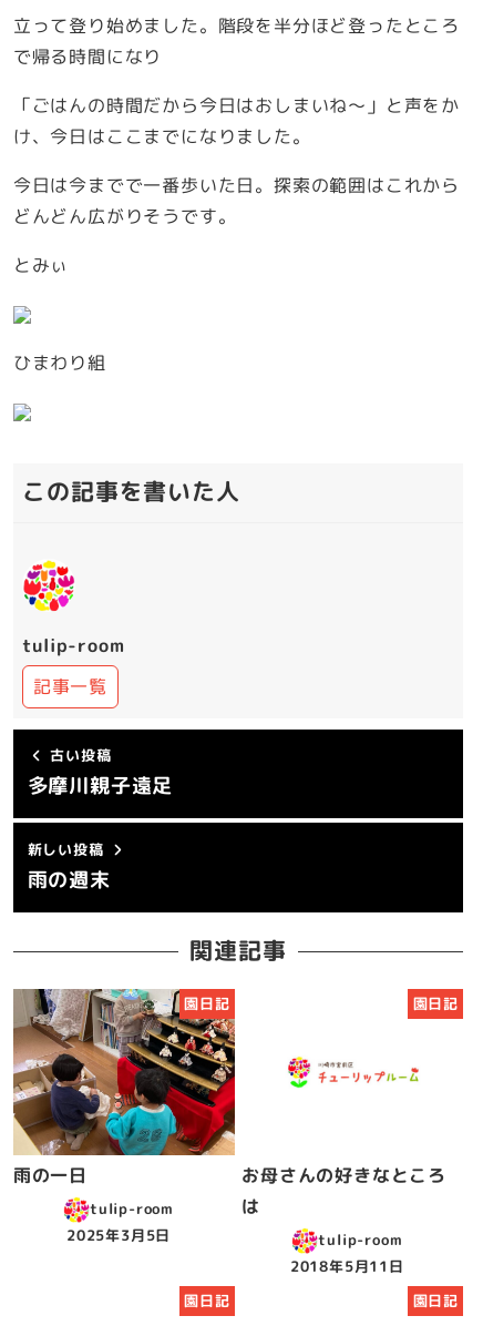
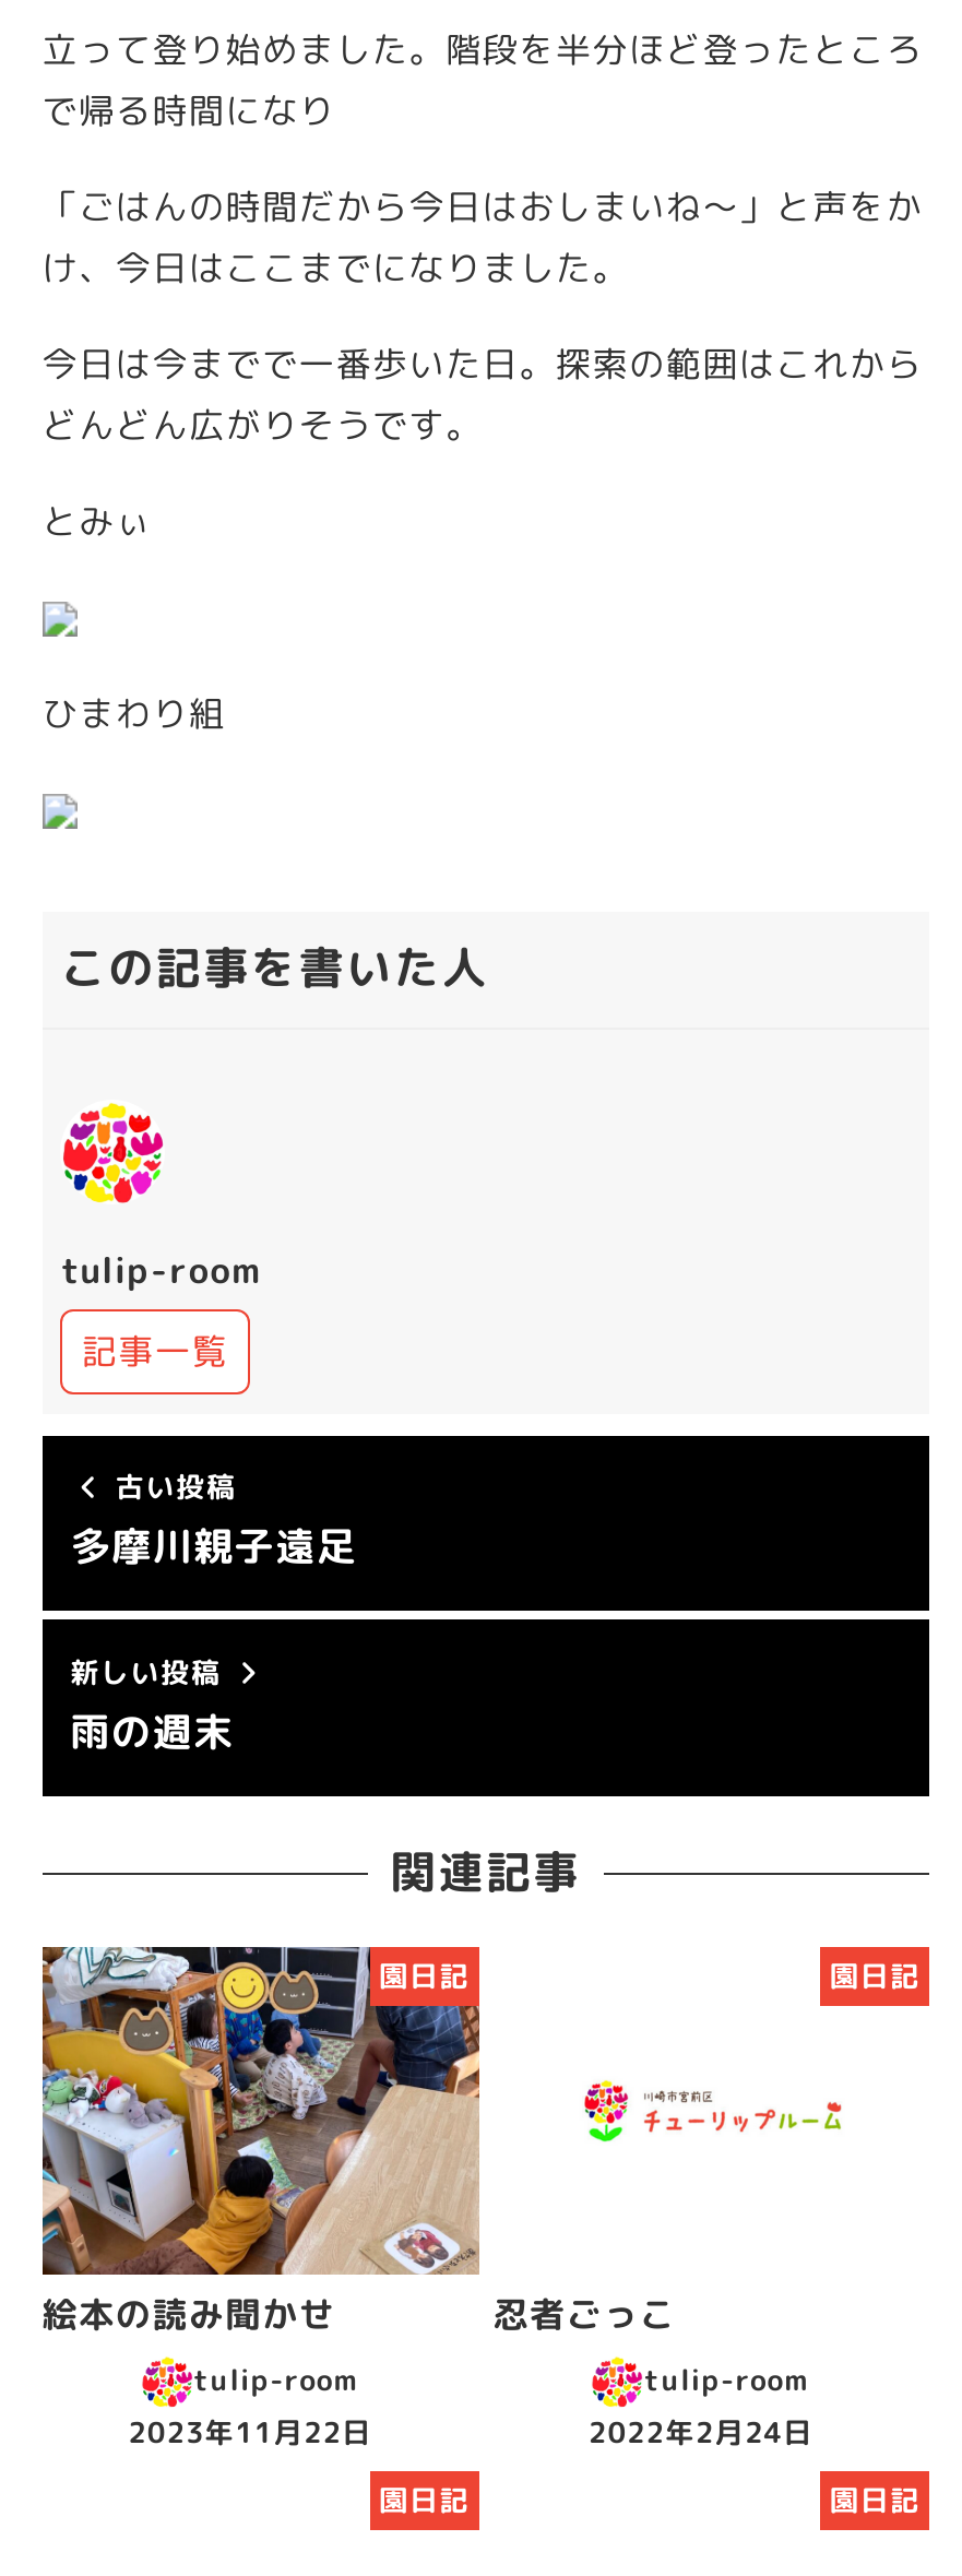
- [image]
- 雨の一日
+ [image]
+ 絵本の読み聞かせ

- お母さんの好きなところ
- は
+ 忍者ごっこ

- 2025年3月5日
+ 2023年11月22日

- 2018年5月11日
+ 2022年2月24日
